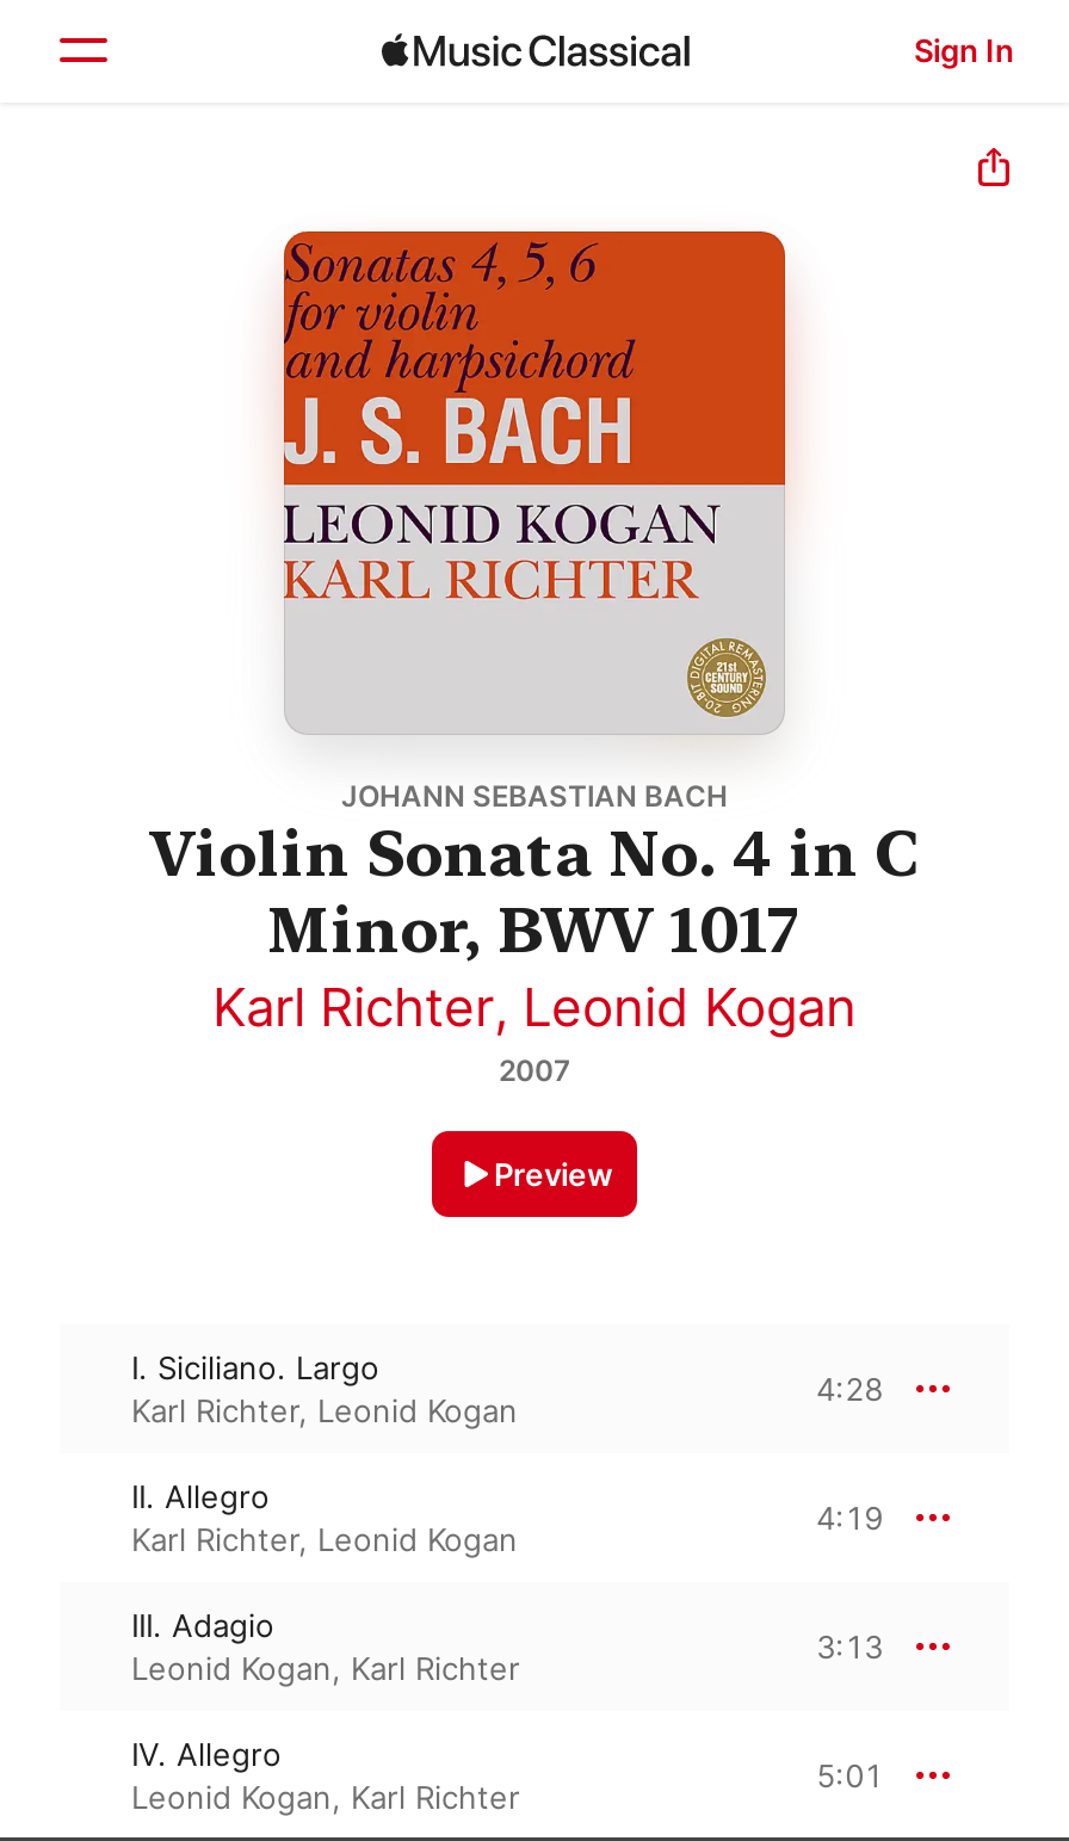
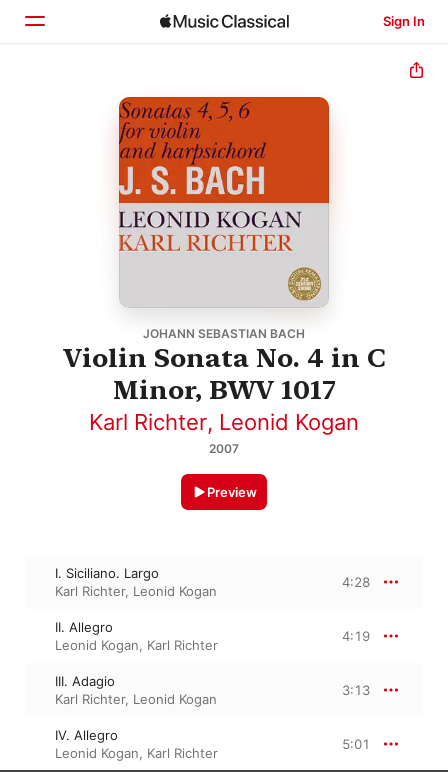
- Karl Richter, Leonid Kogan
+ Leonid Kogan, Karl Richter

- Leonid Kogan, Karl Richter
+ Karl Richter, Leonid Kogan
